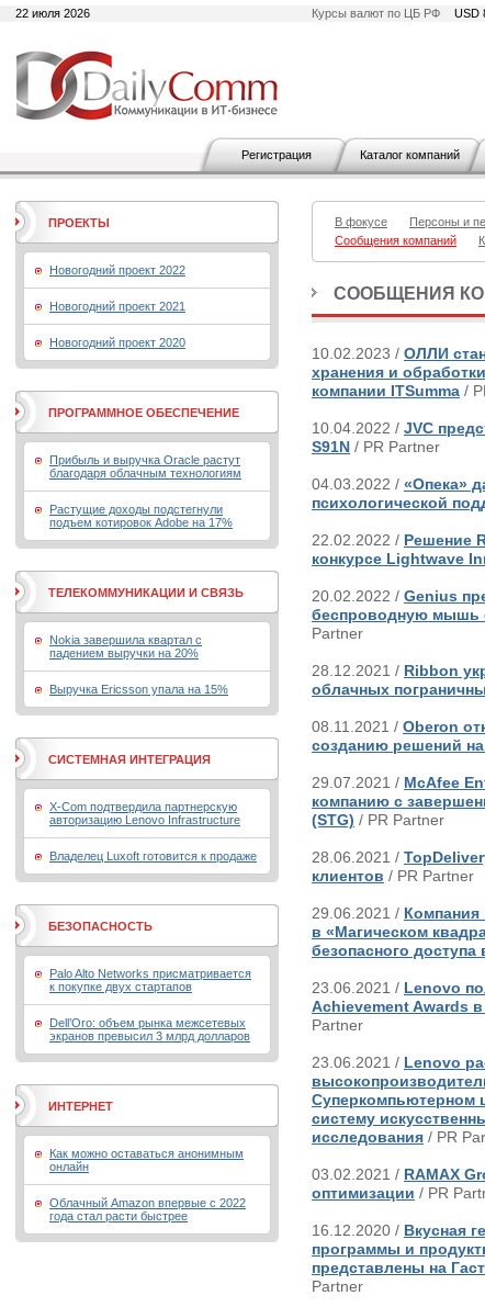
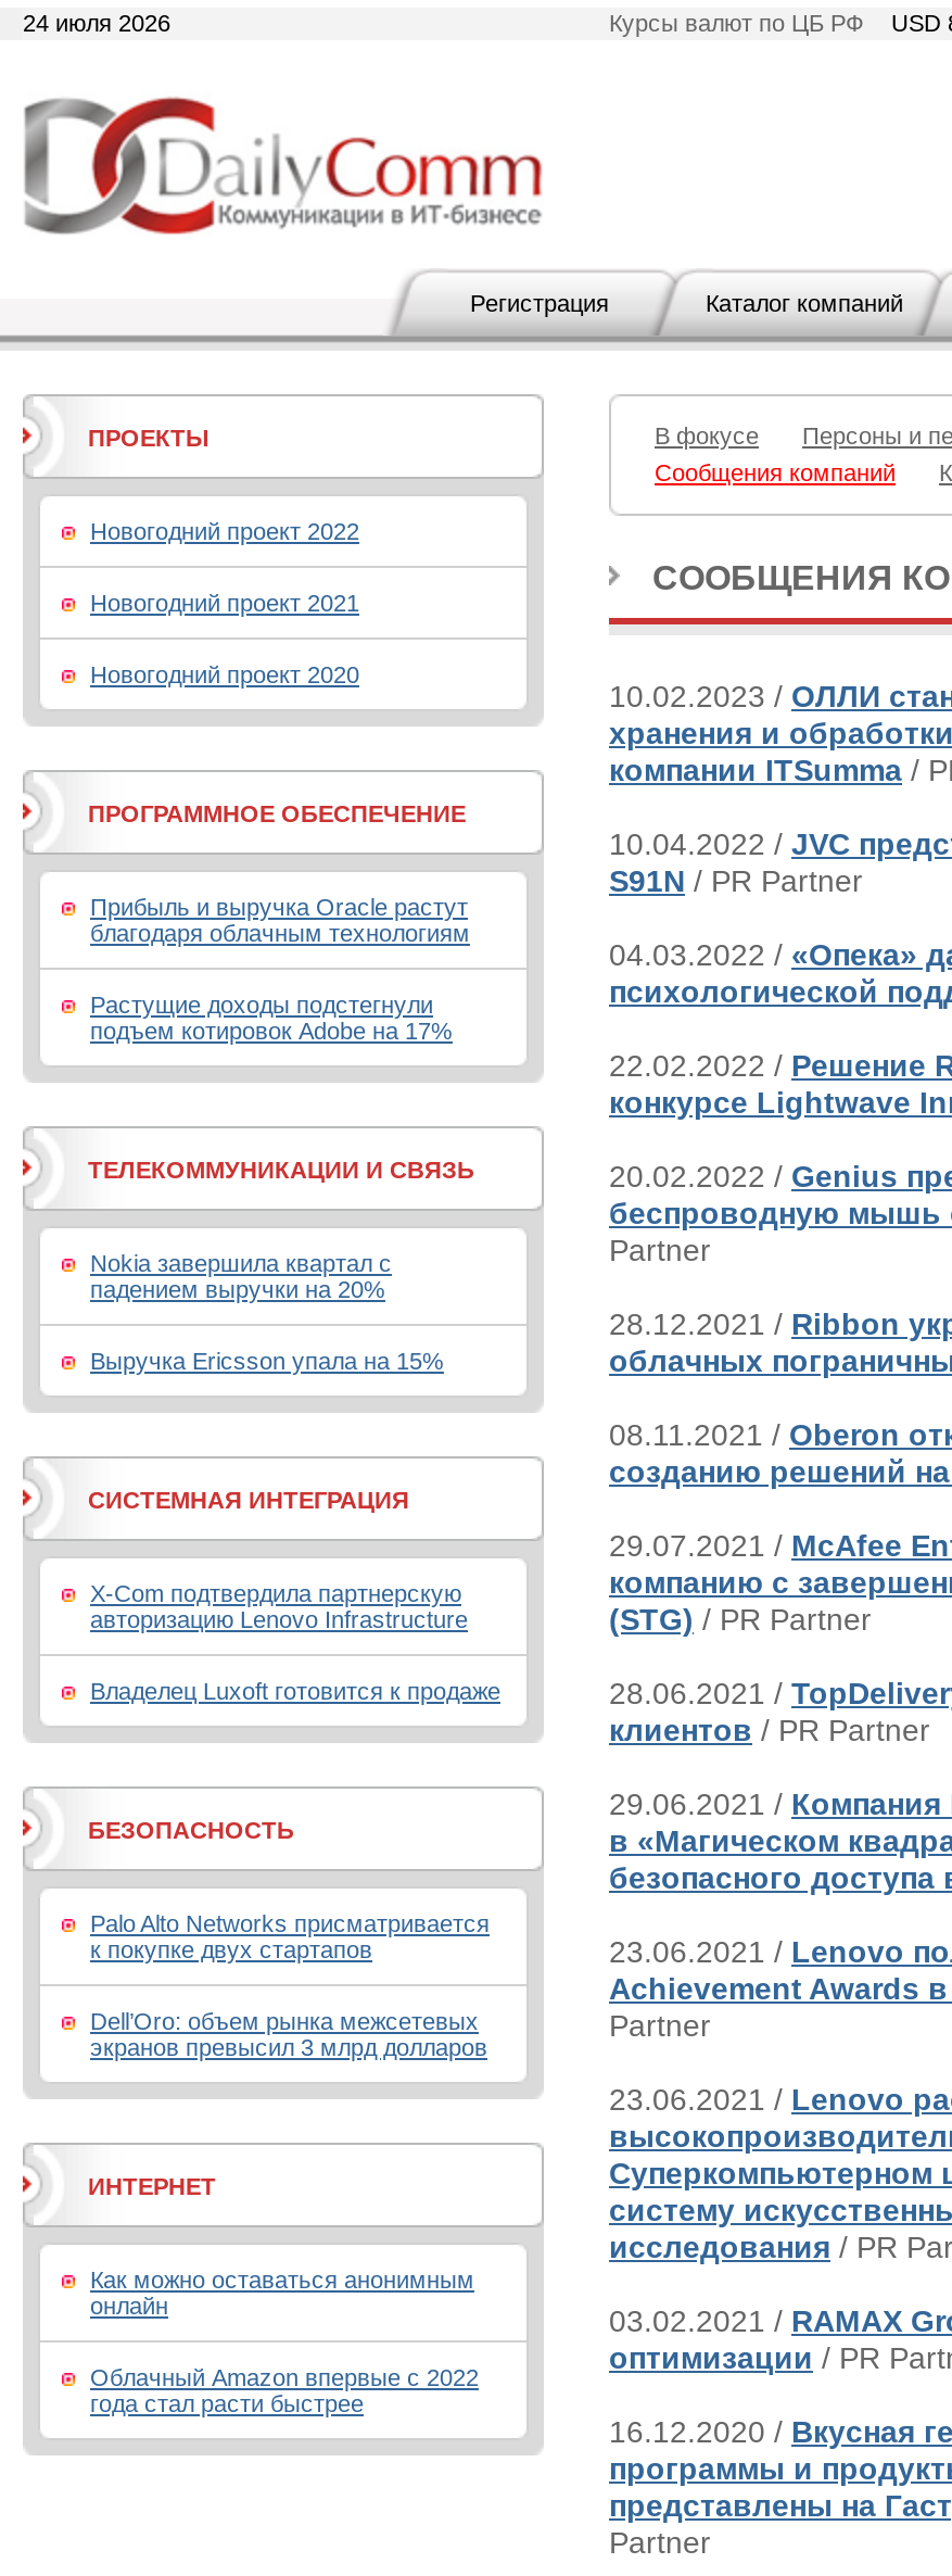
- 22 июля 2026
+ 24 июля 2026
